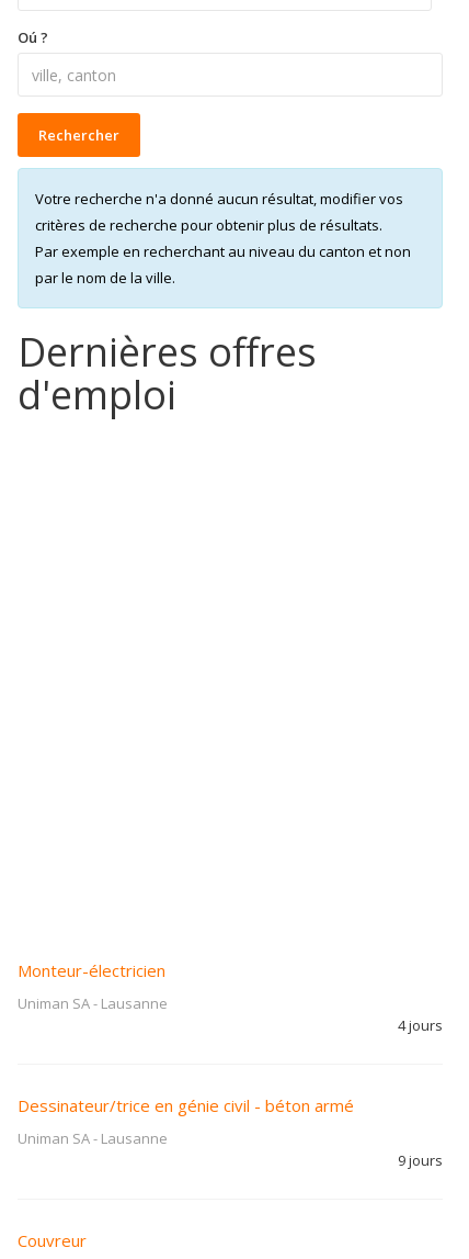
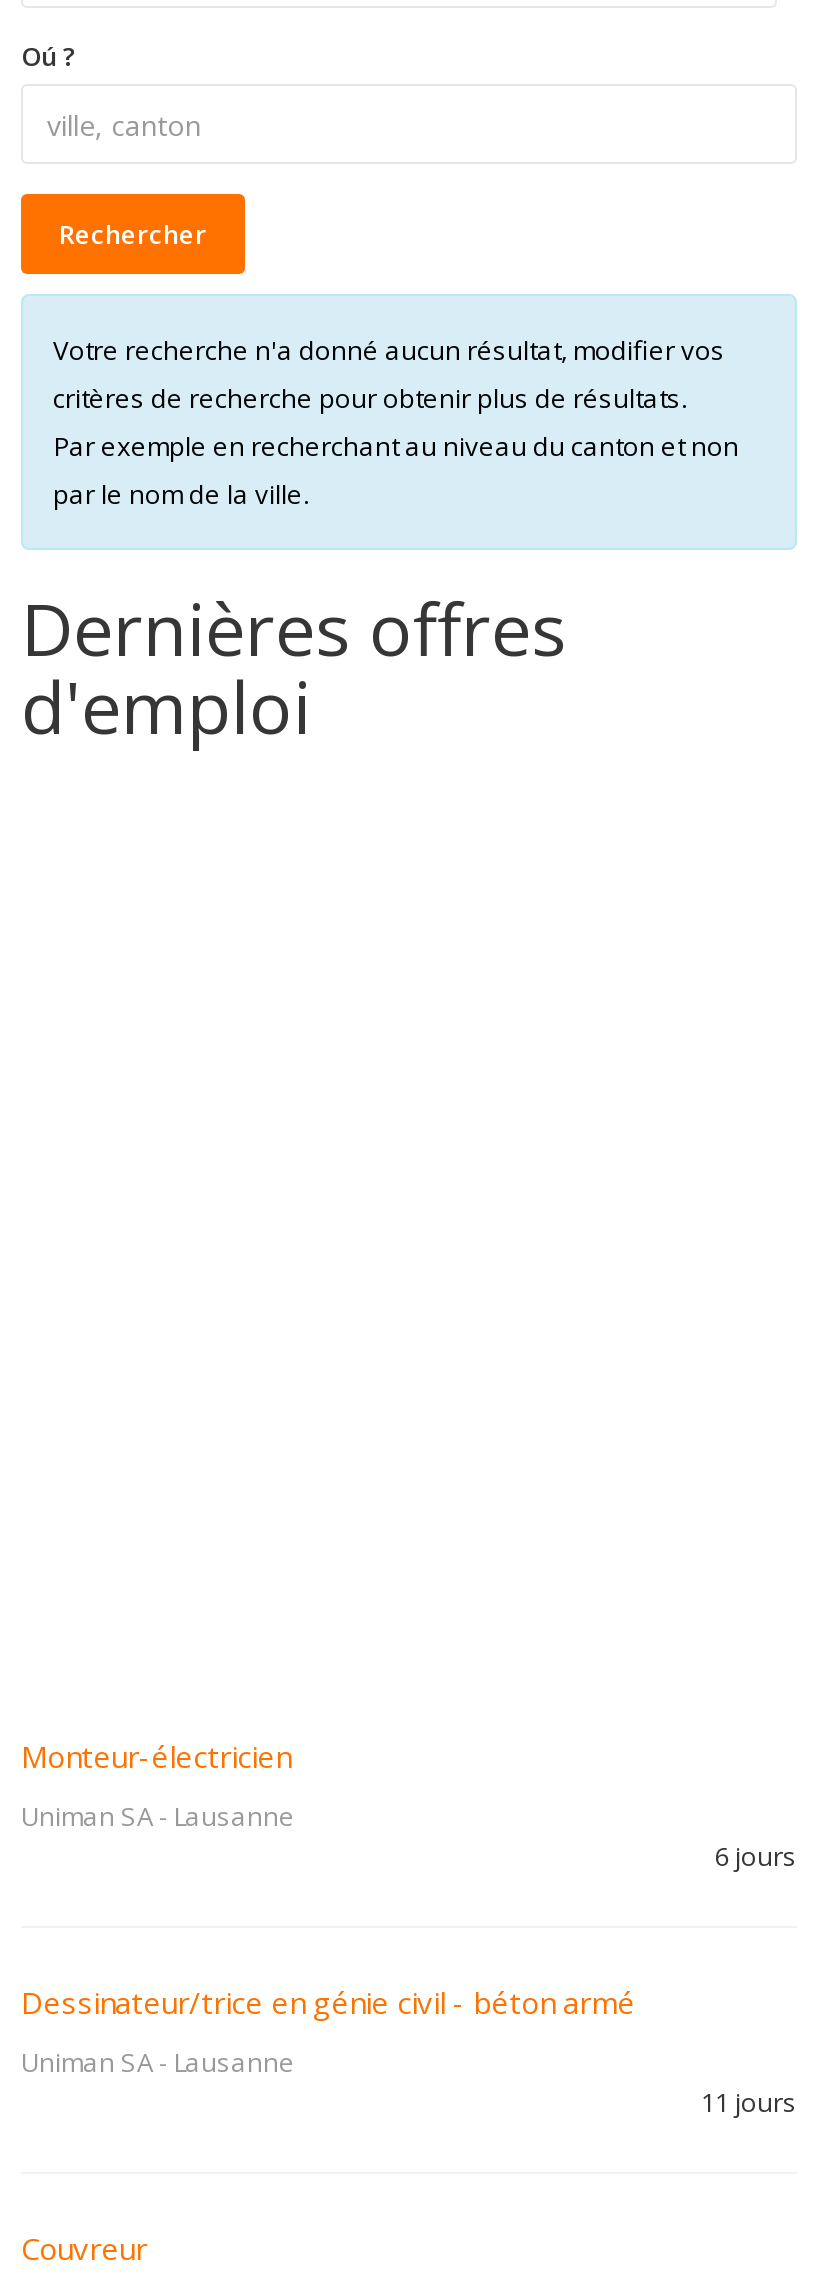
- 4 jours
+ 6 jours

- 9 jours
+ 11 jours
